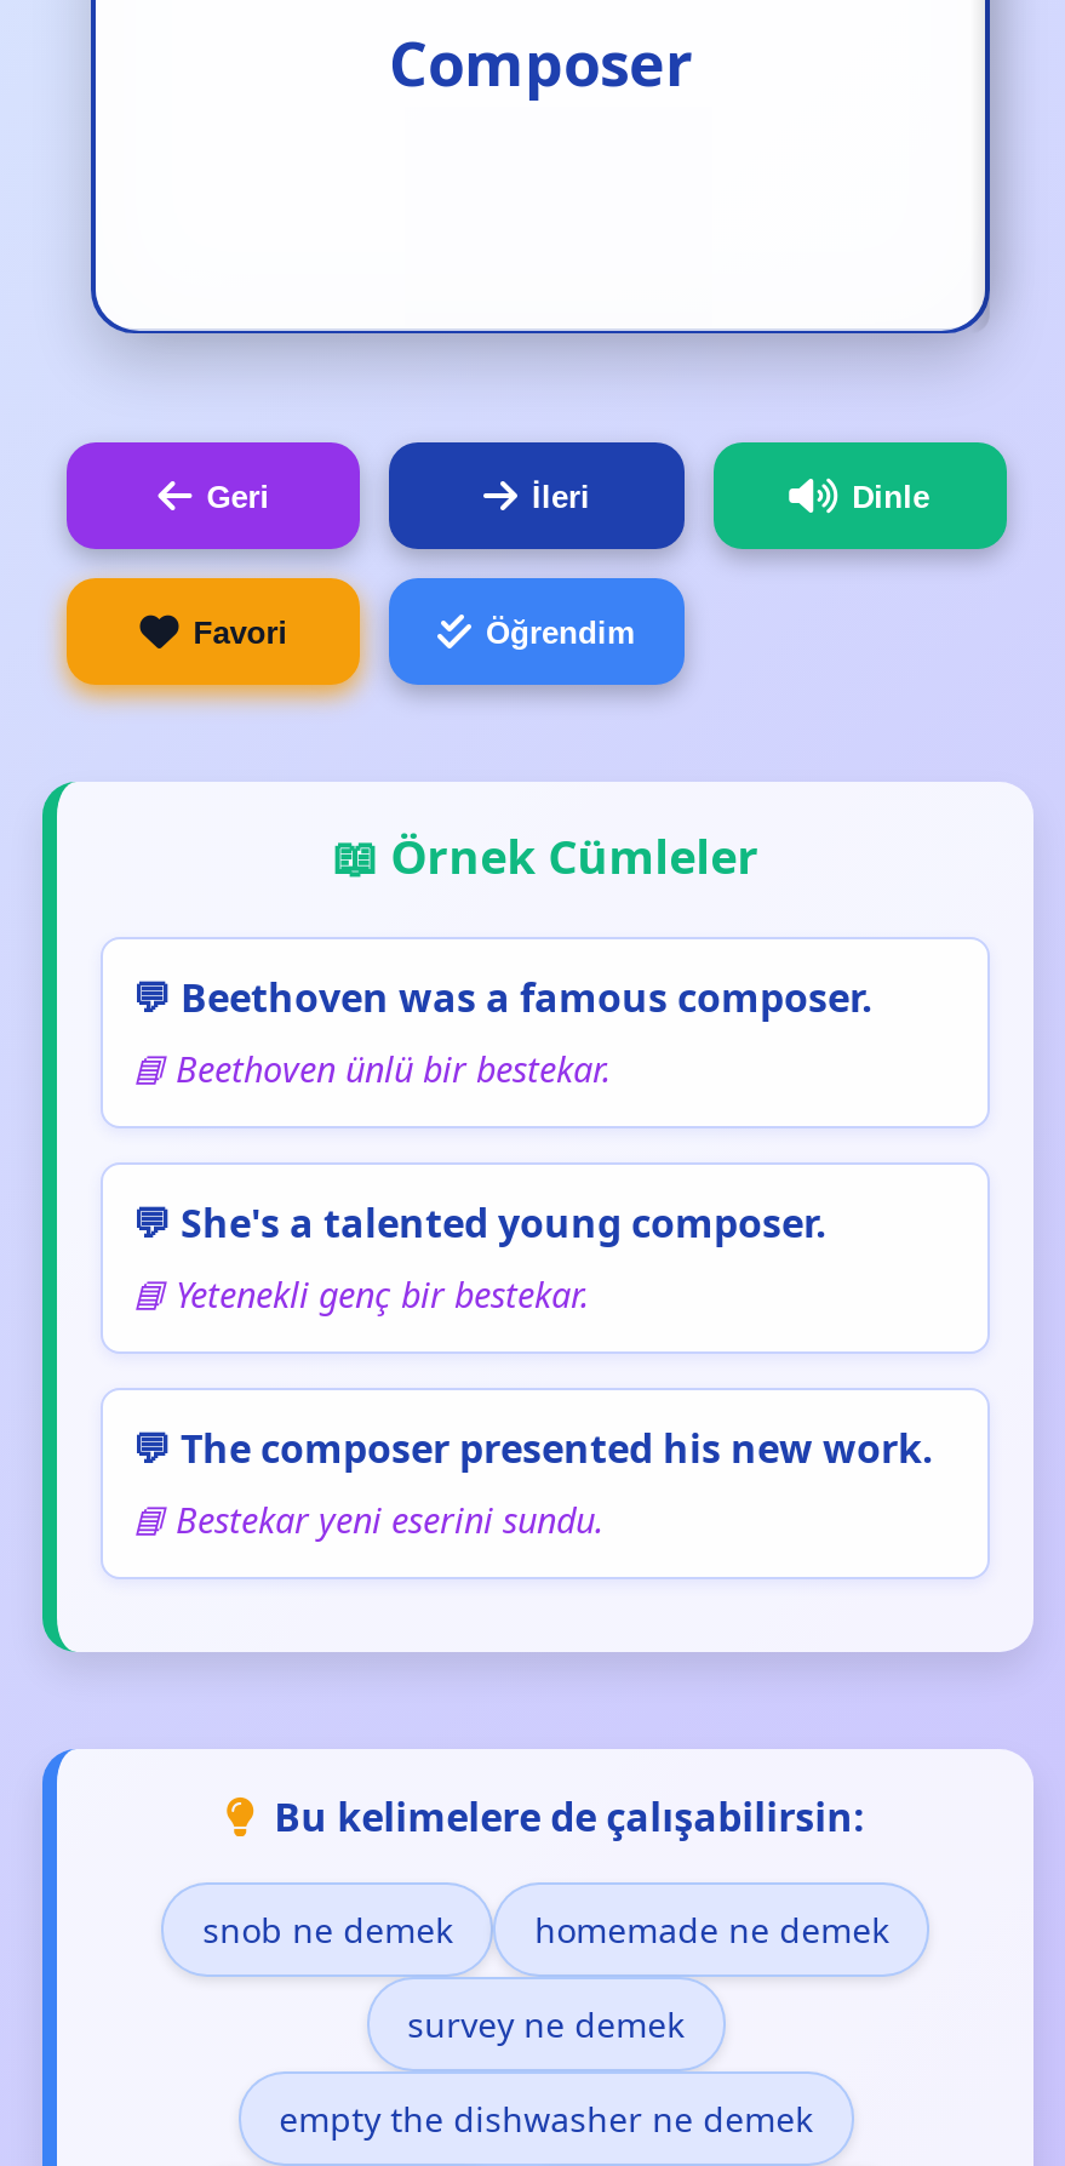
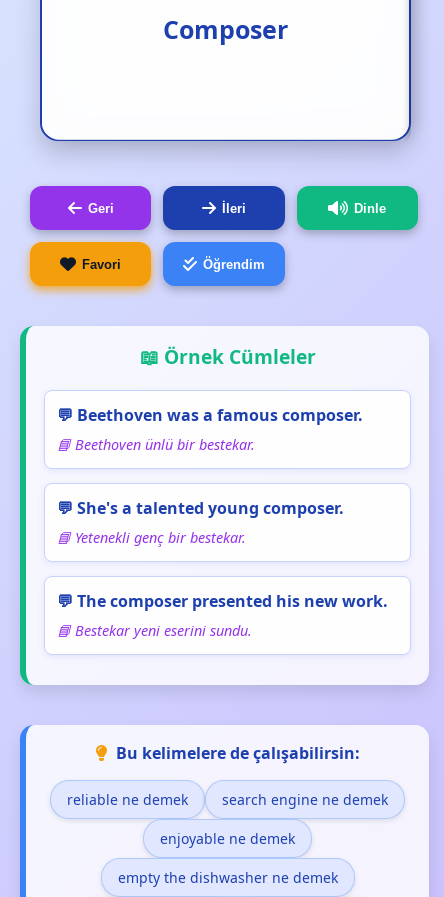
- snob ne demek
- homemade ne demek
+ reliable ne demek
+ search engine ne demek

- survey ne demek
+ enjoyable ne demek
